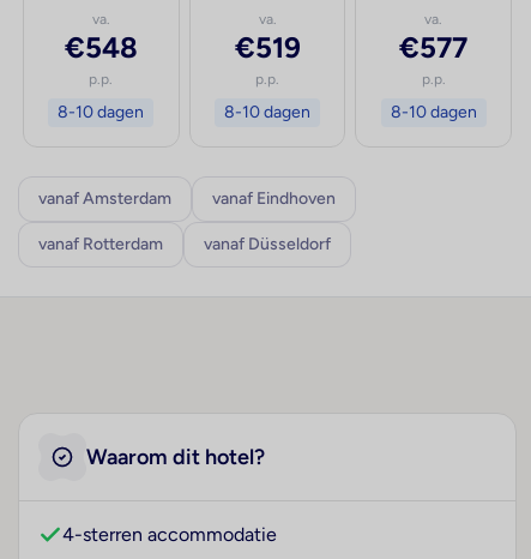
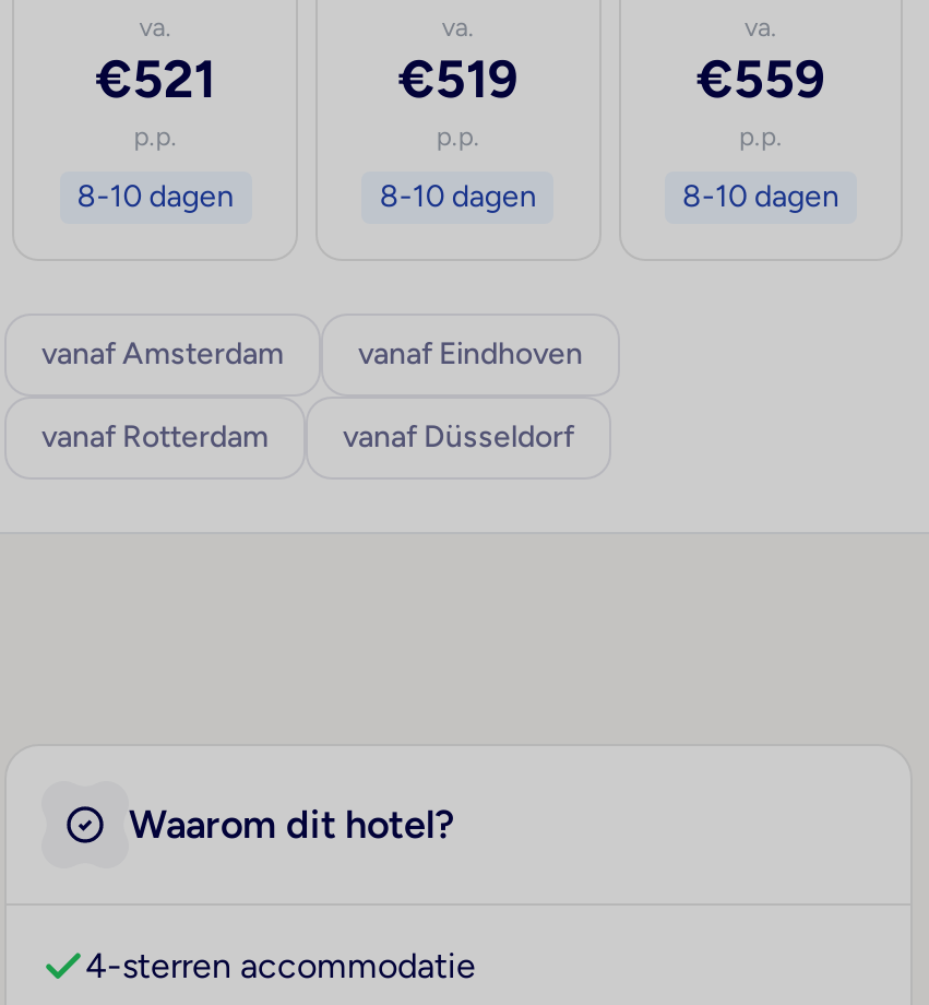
- €548
+ €521

- €577
+ €559
